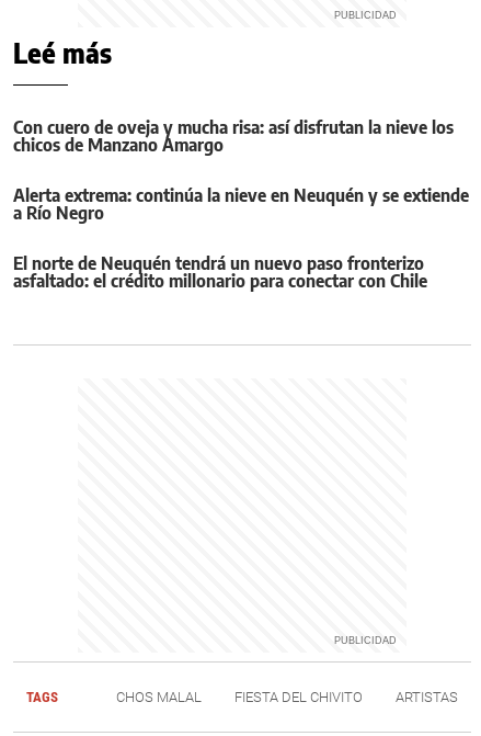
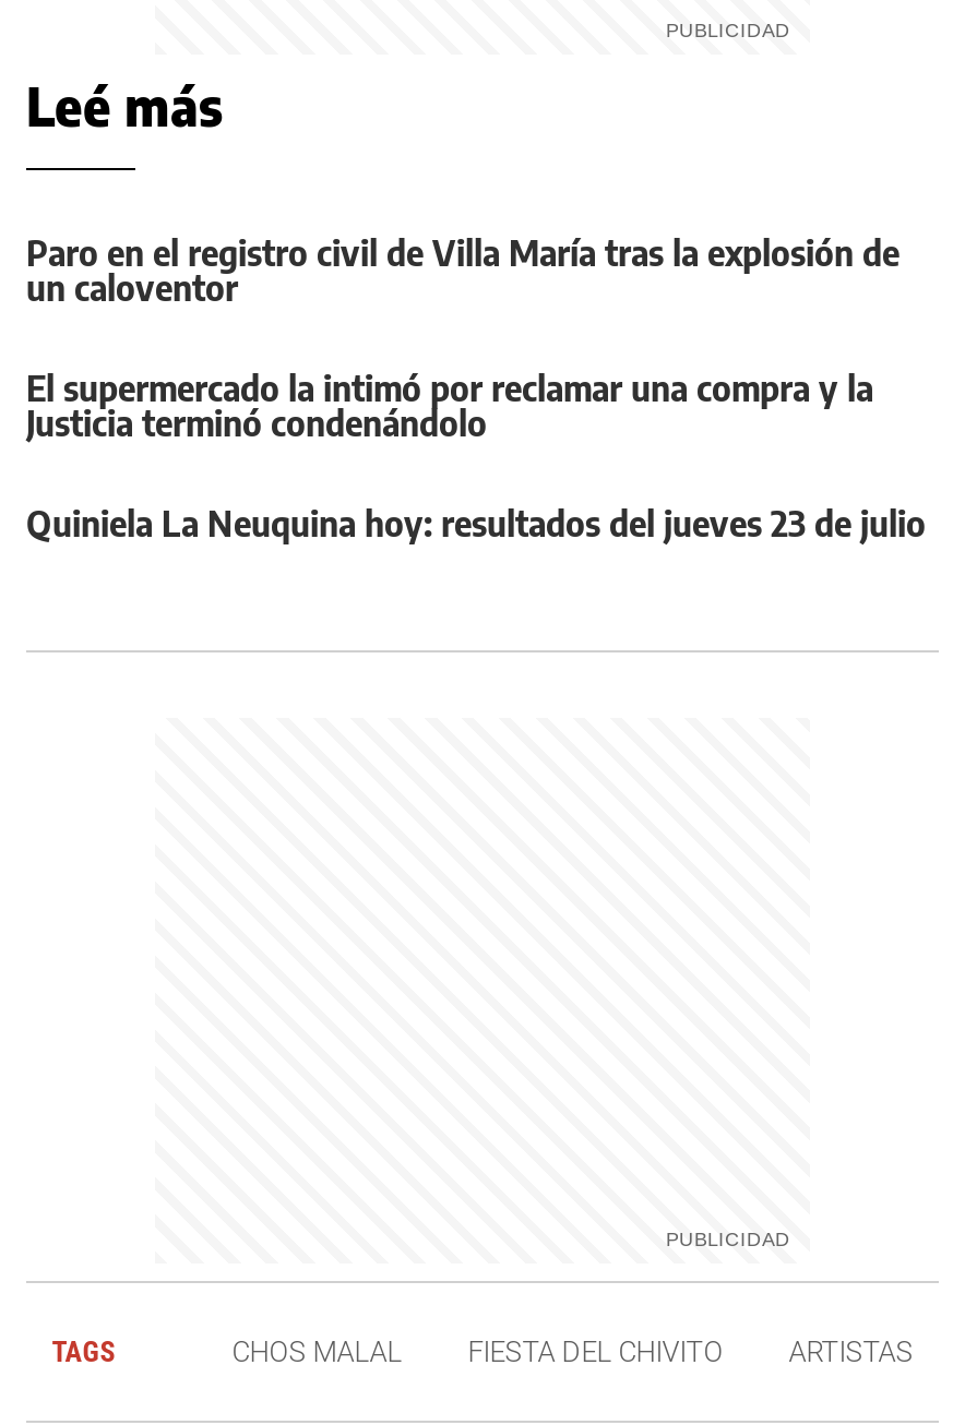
- Con cuero de oveja y mucha risa: así disfrutan la nieve los
- chicos de Manzano Amargo
+ Paro en el registro civil de Villa María tras la explosión de
+ un caloventor

- Alerta extrema: continúa la nieve en Neuquén y se extiende
- a Río Negro
+ El supermercado la intimó por reclamar una compra y la
+ Justicia terminó condenándolo

- El norte de Neuquén tendrá un nuevo paso fronterizo
- asfaltado: el crédito millonario para conectar con Chile
+ Quiniela La Neuquina hoy: resultados del jueves 23 de julio
